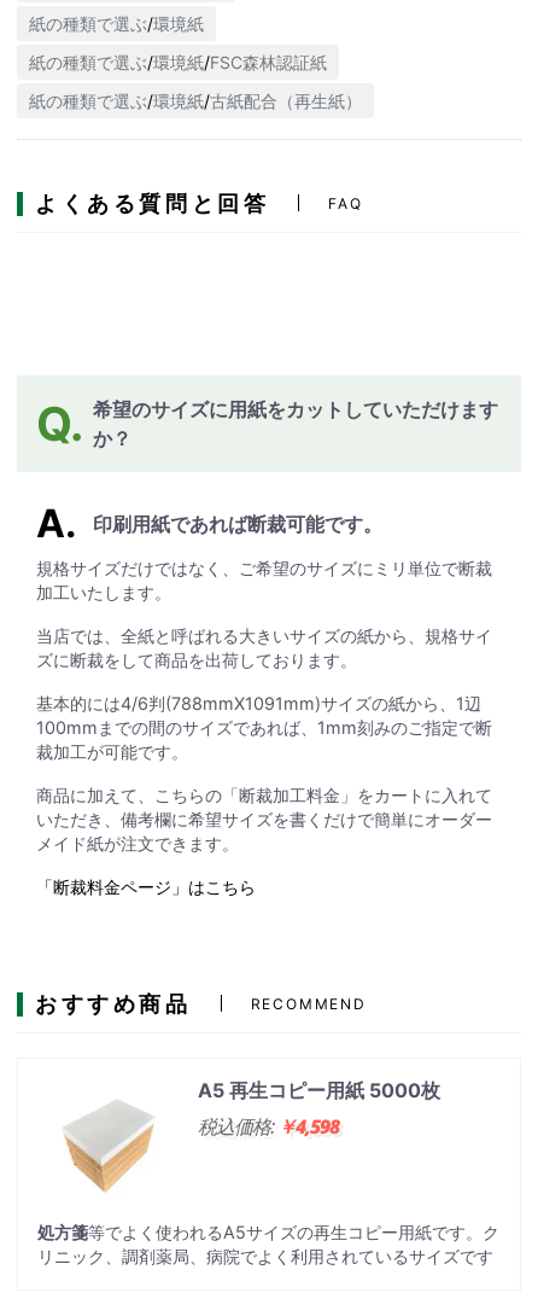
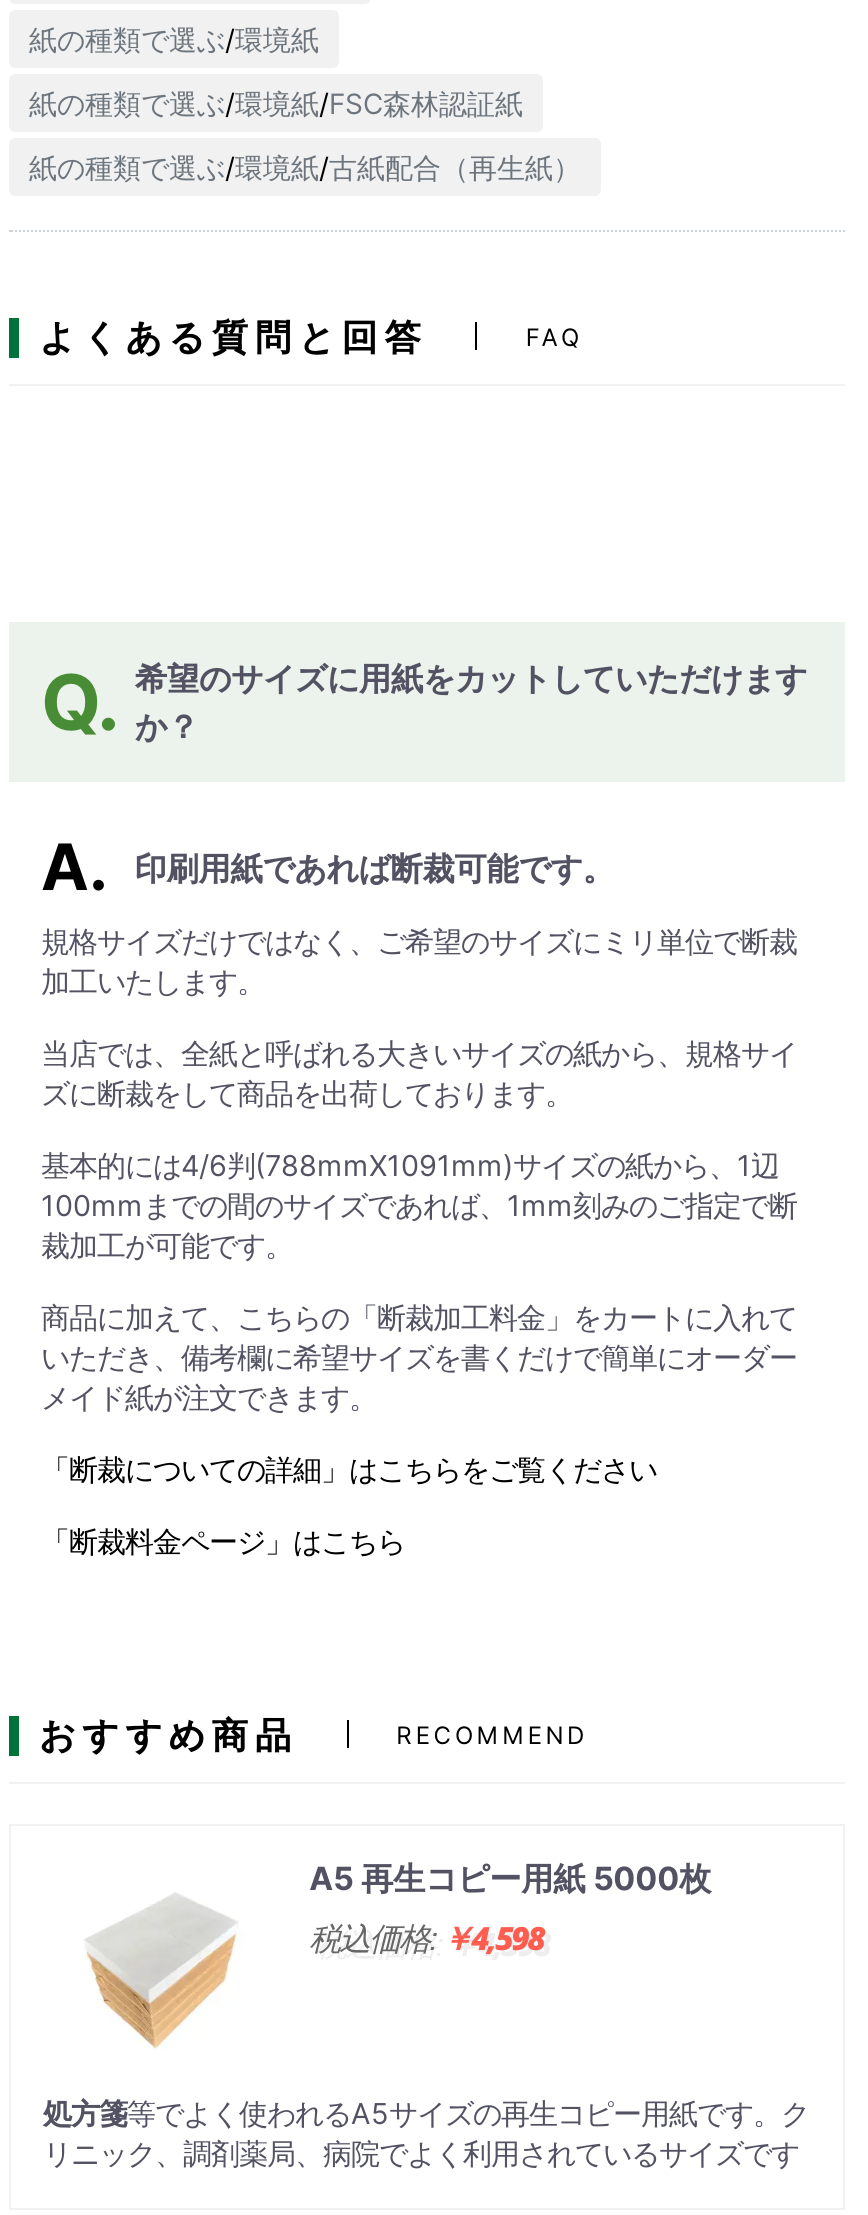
+ 「断裁についての詳細」はこちらをご覧ください
